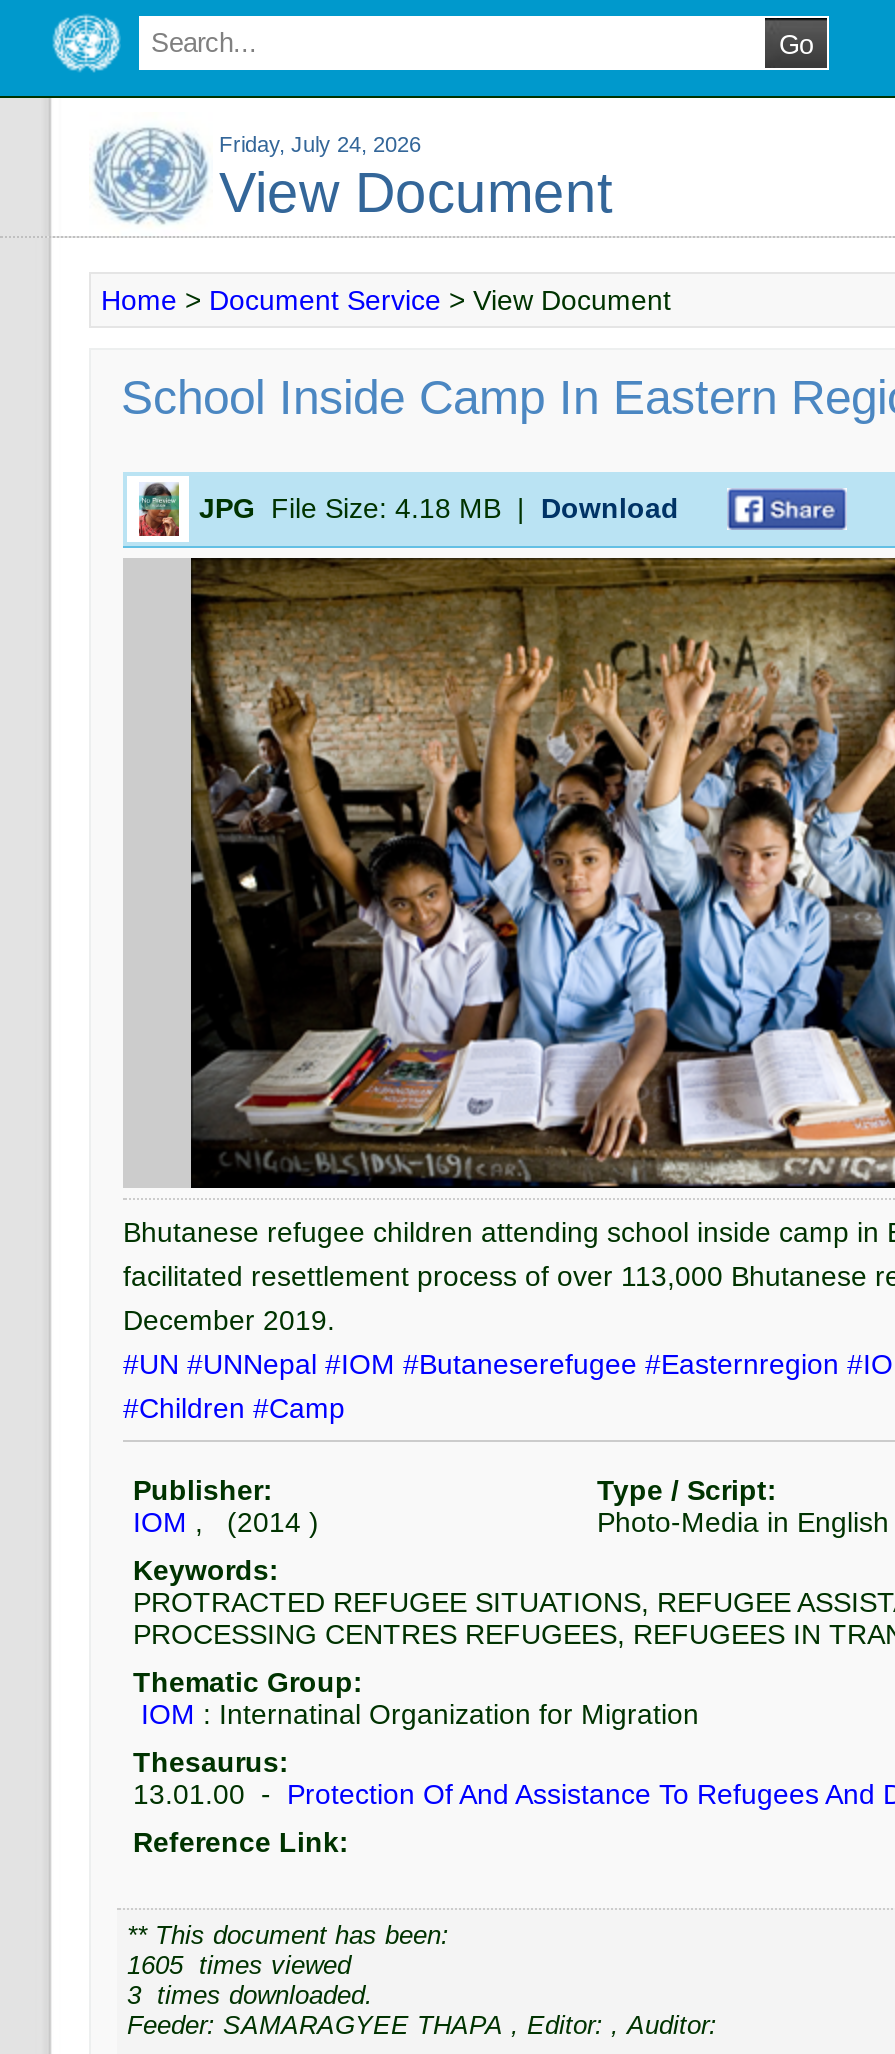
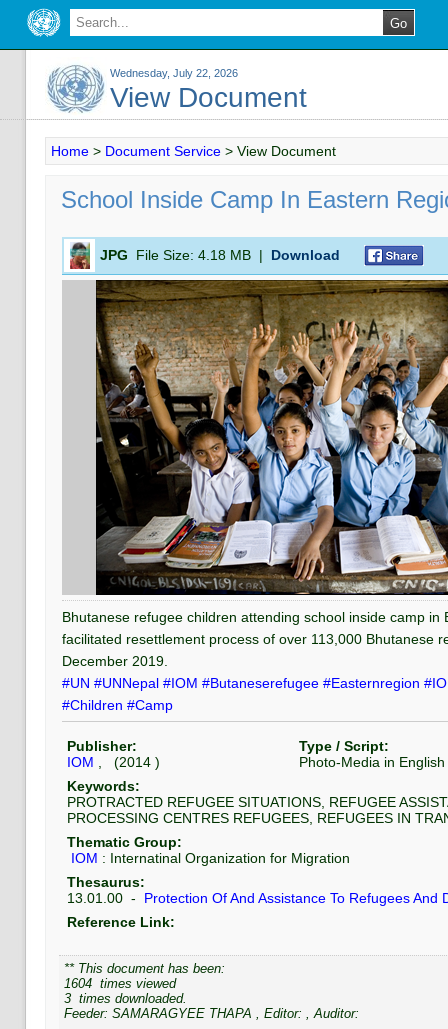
- Friday, July 24, 2026
+ Wednesday, July 22, 2026

- 1605 times viewed
+ 1604 times viewed
